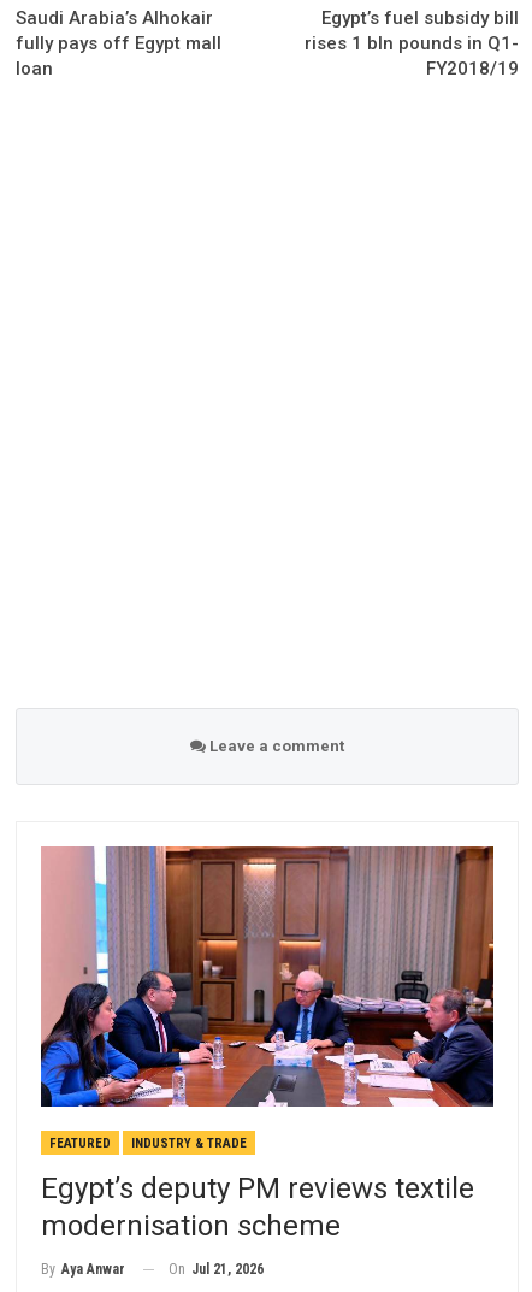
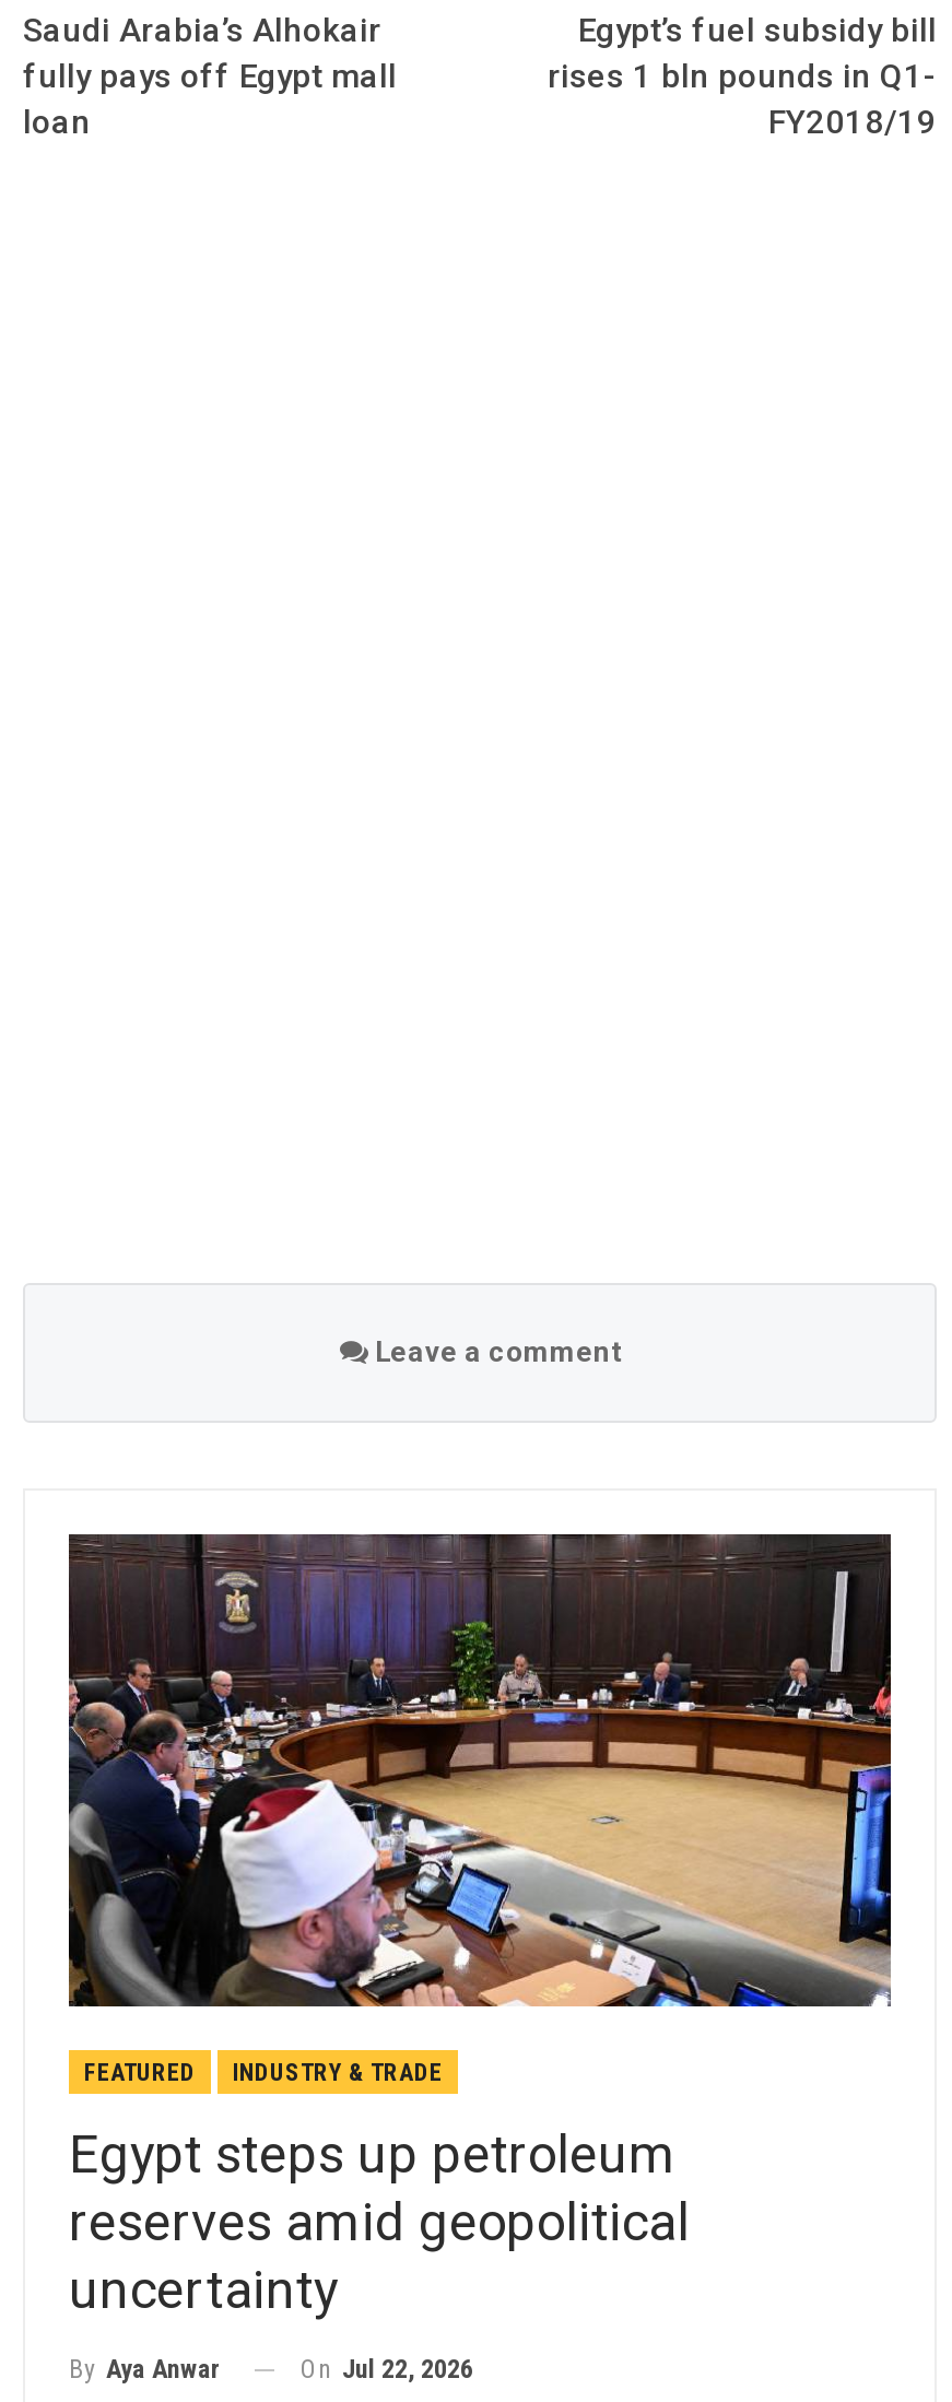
- [image]
+ [image]

- Egypt’s deputy PM reviews textile
- modernisation scheme
+ Egypt steps up petroleum
+ reserves amid geopolitical
+ uncertainty

- On Jul 21, 2026
+ On Jul 22, 2026
